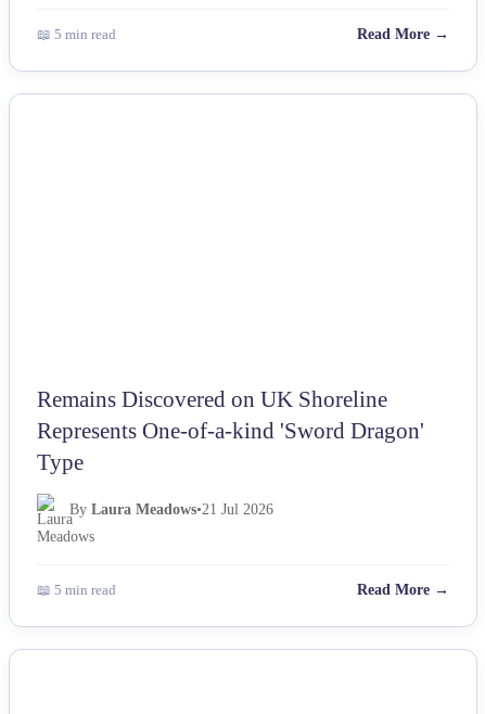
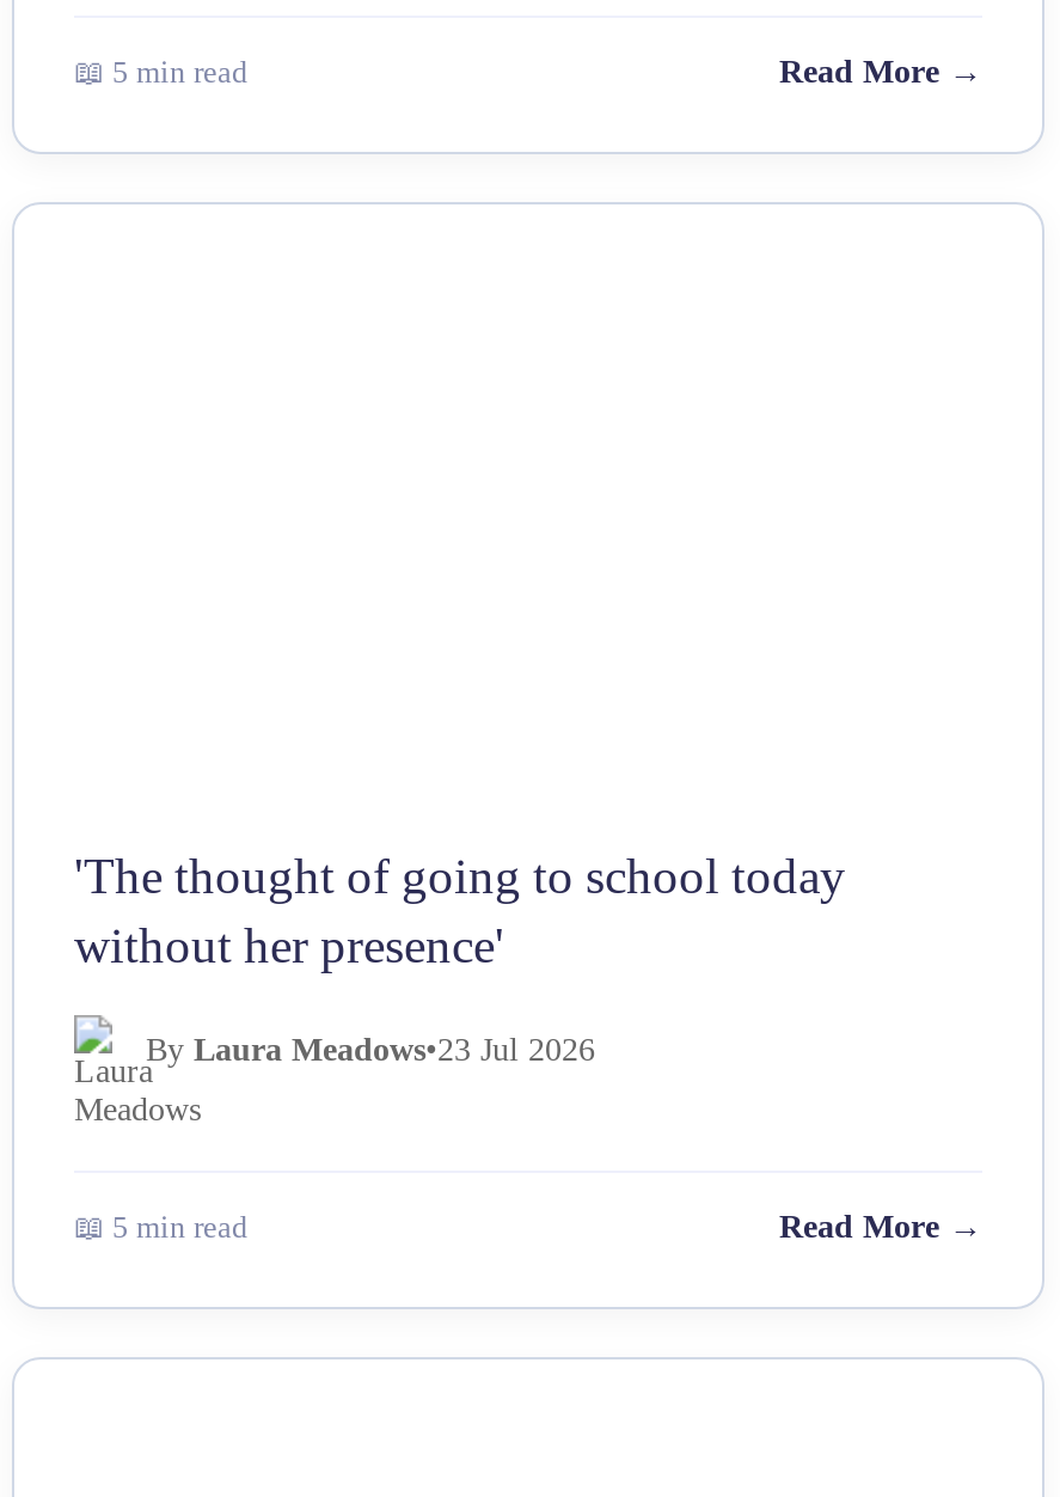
- Remains Discovered on UK Shoreline
- Represents One-of-a-kind 'Sword Dragon'
- Type
+ 'The thought of going to school today
+ without her presence'

- By Laura Meadows•21 Jul 2026
+ By Laura Meadows•23 Jul 2026
